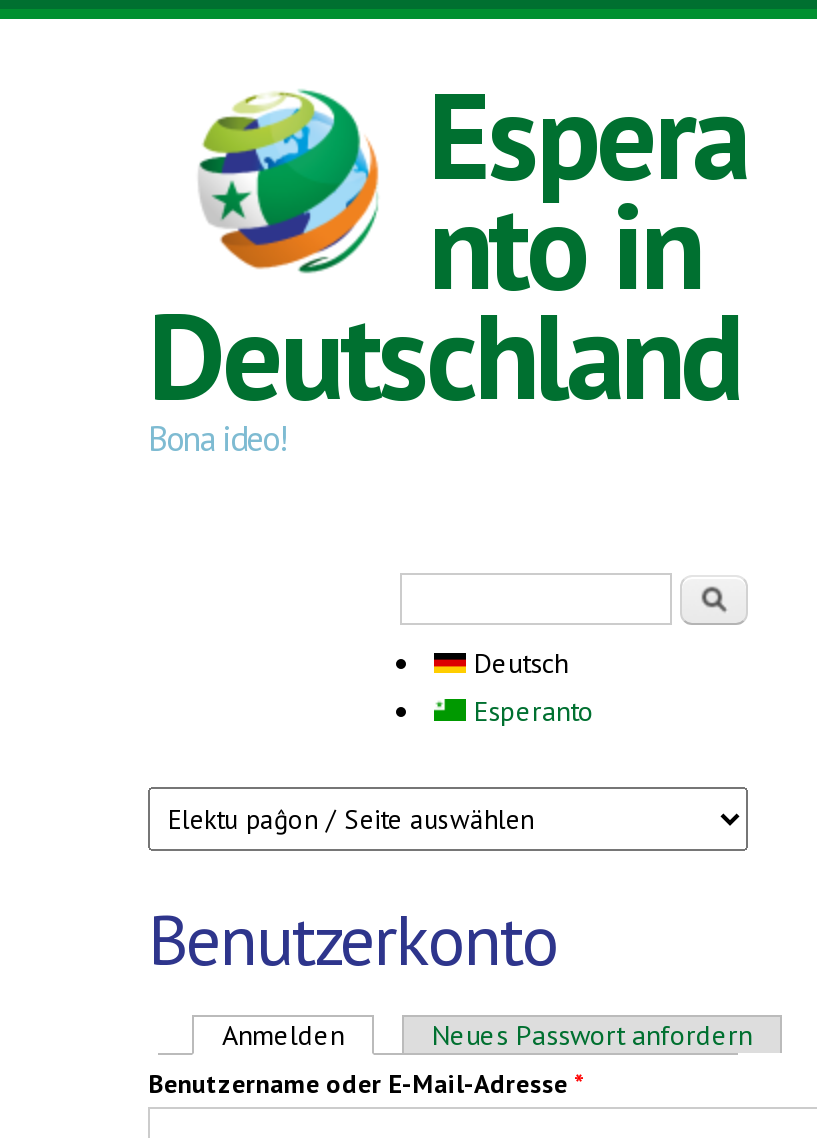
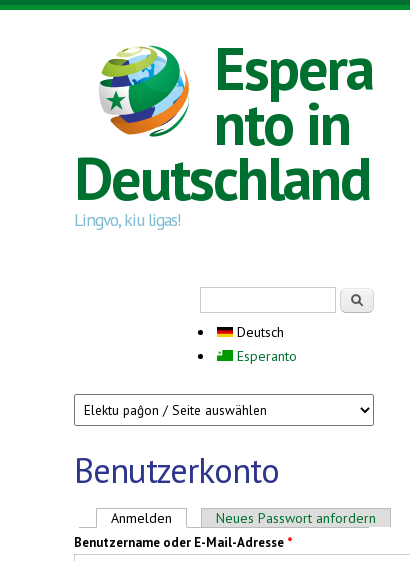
- Bona ideo!
+ Lingvo, kiu ligas!
